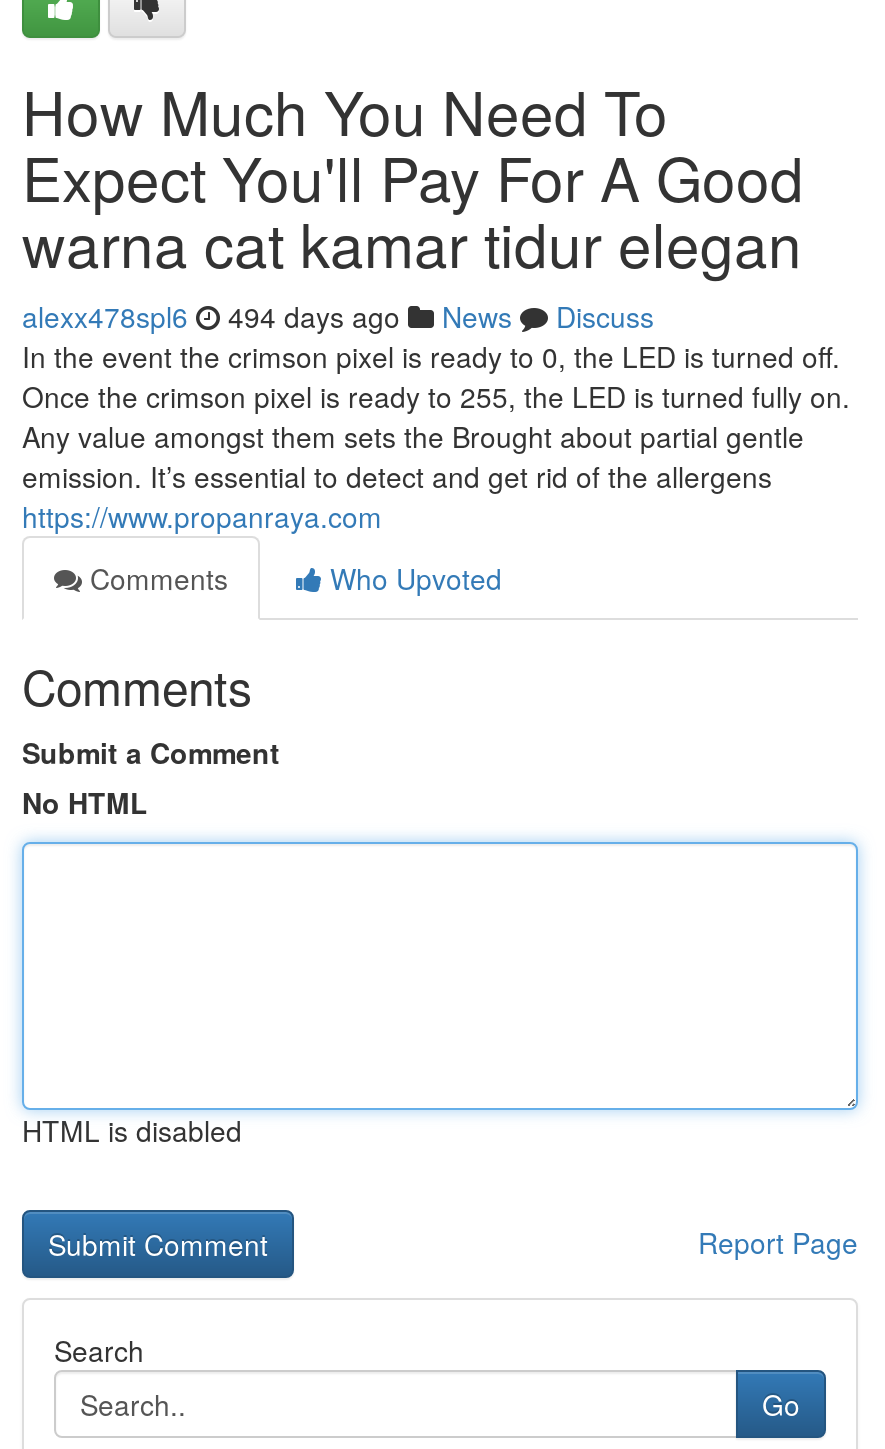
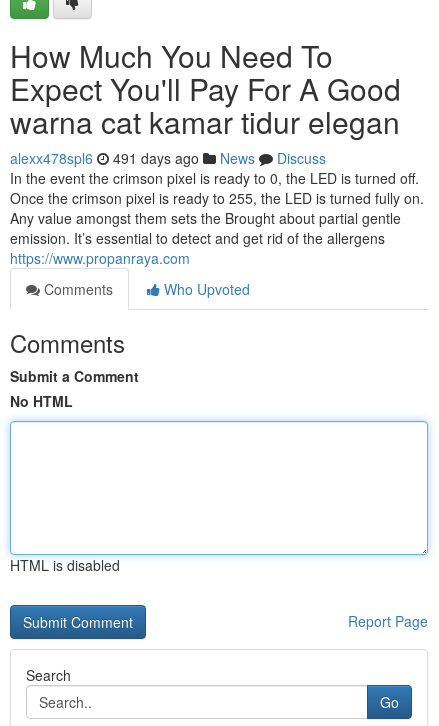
- alexx478spl6 494 days ago News Discuss
+ alexx478spl6 491 days ago News Discuss
